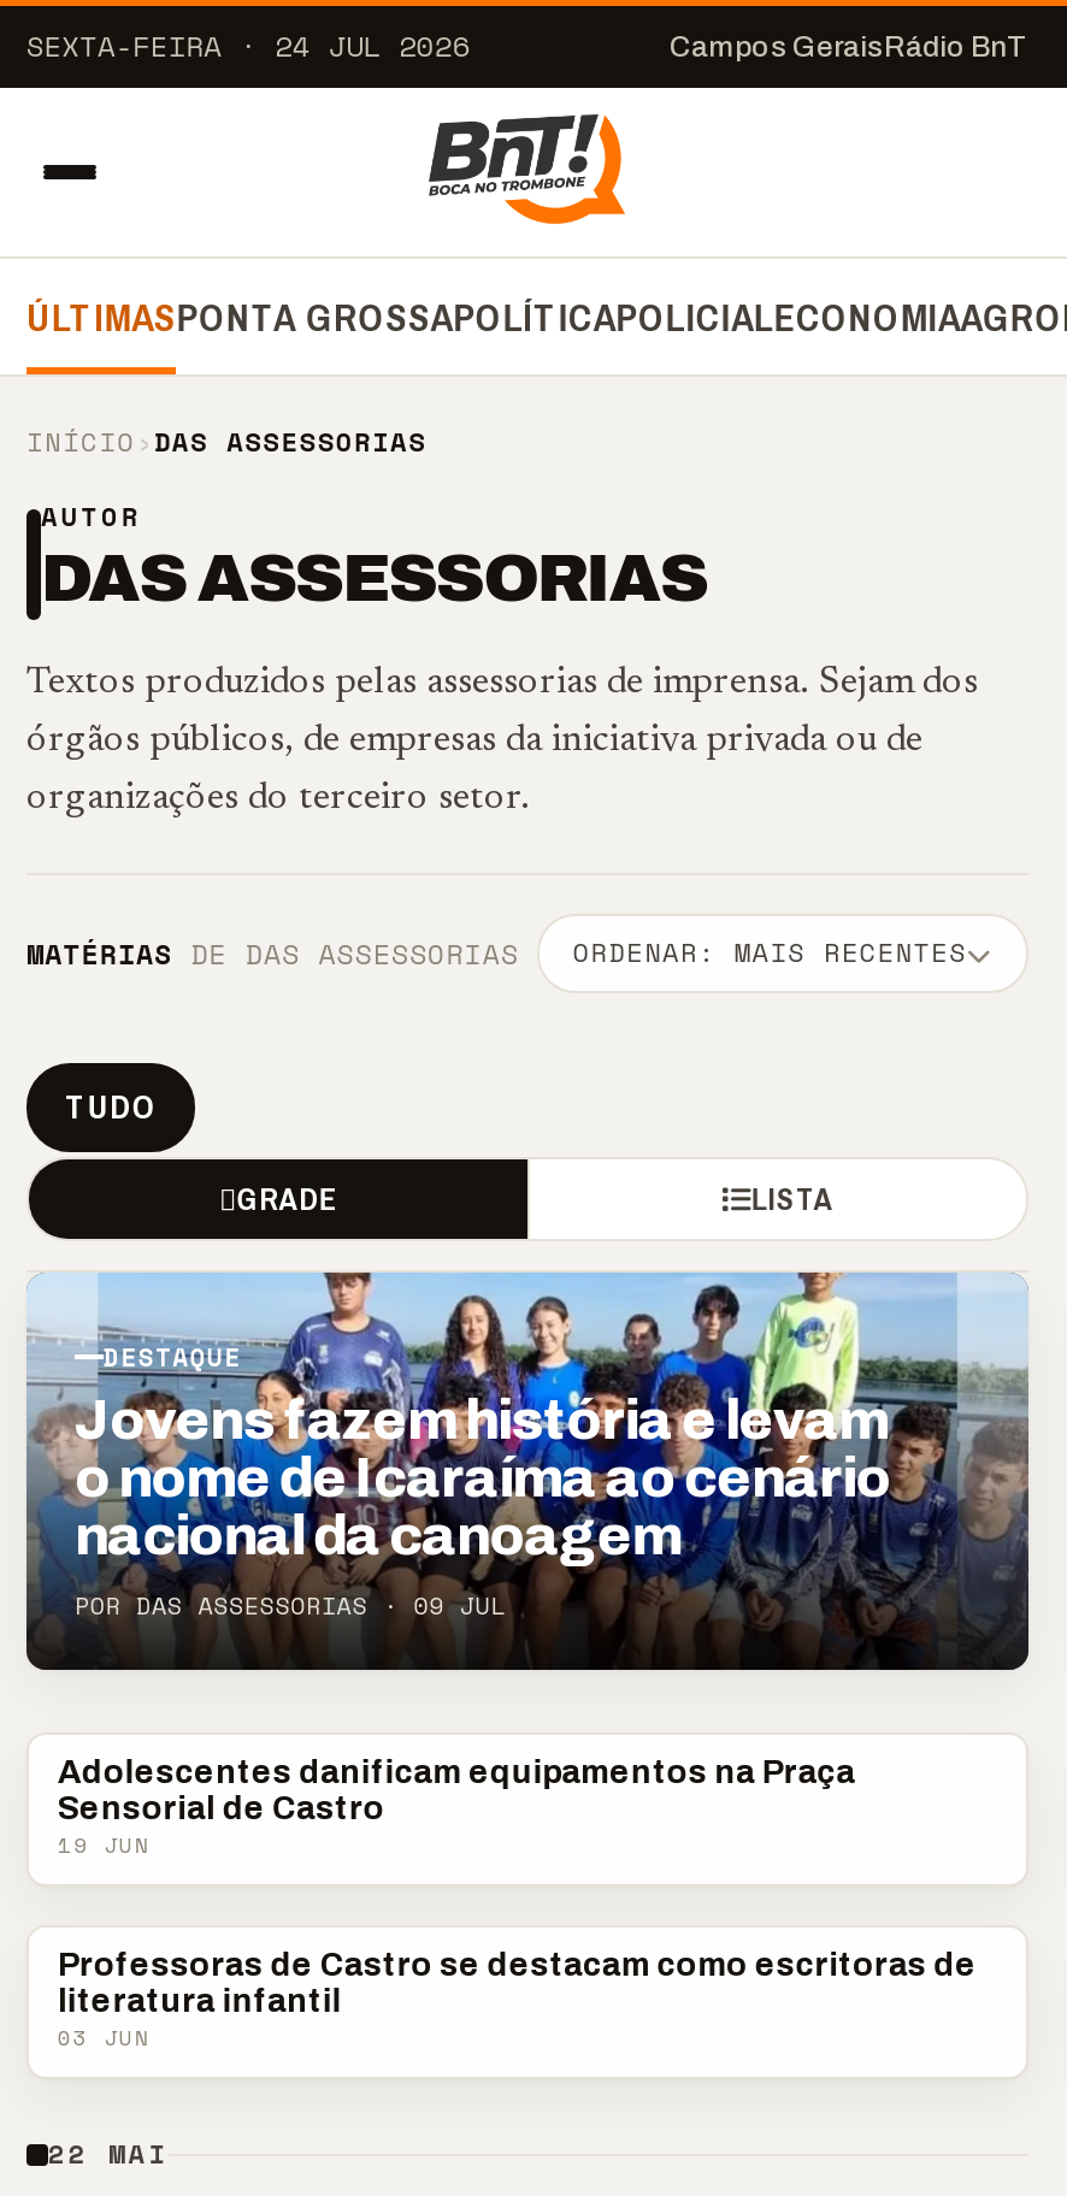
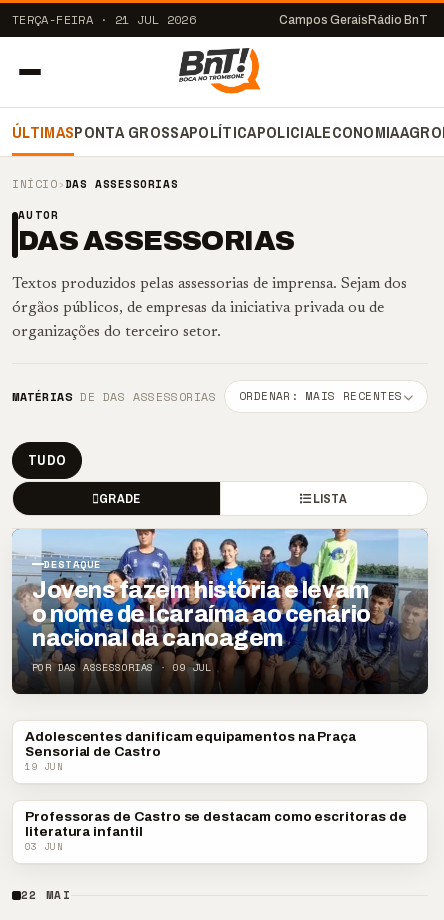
- SEXTA-FEIRA · 24 JUL 2026
+ TERÇA-FEIRA · 21 JUL 2026
